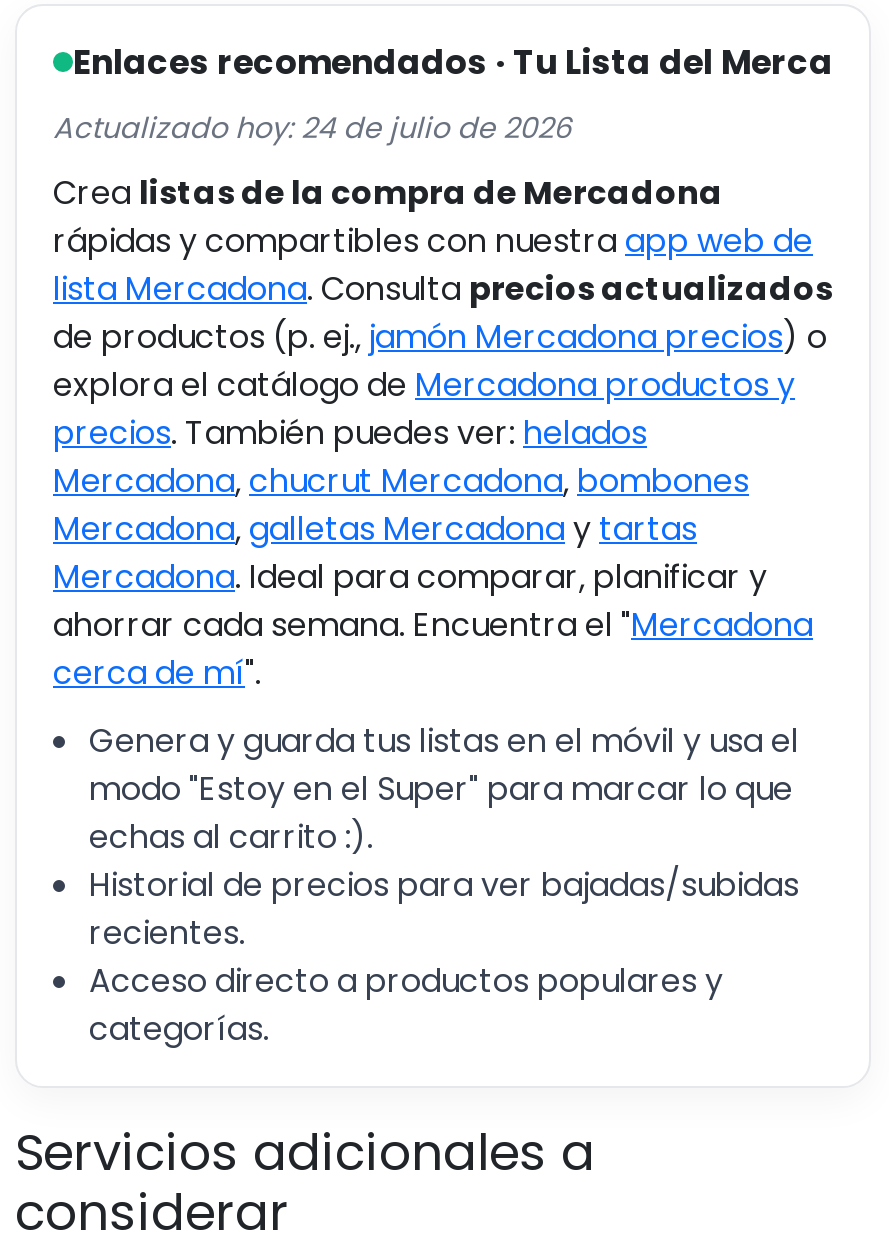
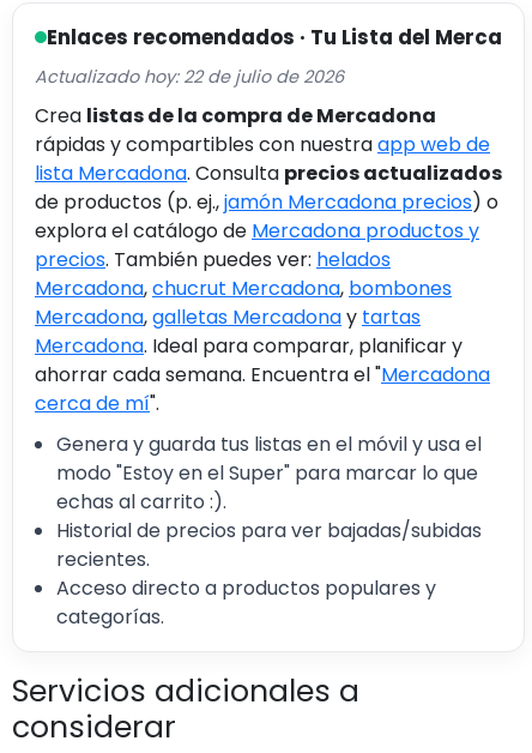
- Actualizado hoy: 24 de julio de 2026
+ Actualizado hoy: 22 de julio de 2026
